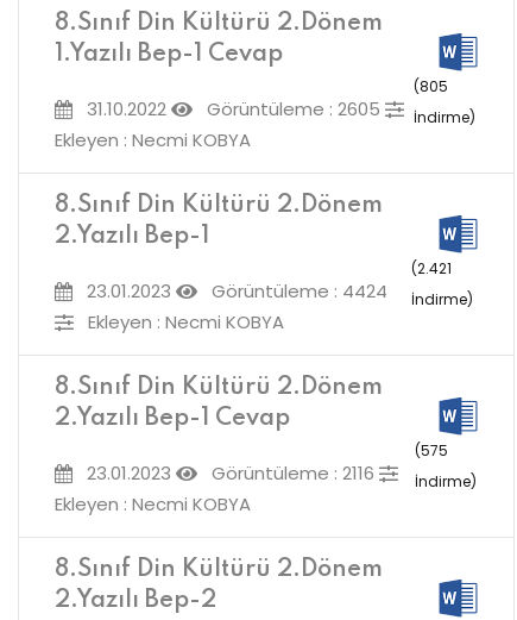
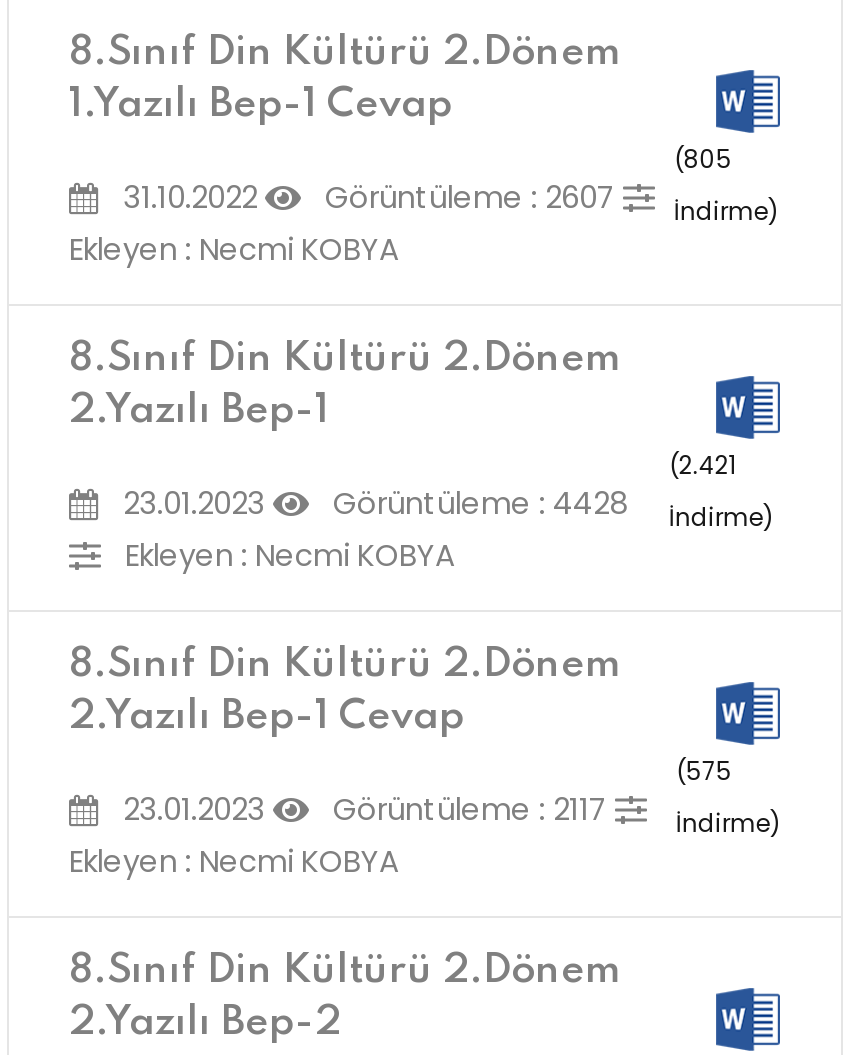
- 31.10.2022 Görüntüleme : 2605 İndirme)
+ 31.10.2022 Görüntüleme : 2607 İndirme)

- 23.01.2023 Görüntüleme : 4424 İndirme)
+ 23.01.2023 Görüntüleme : 4428 İndirme)

- 23.01.2023 Görüntüleme : 2116
+ 23.01.2023 Görüntüleme : 2117
